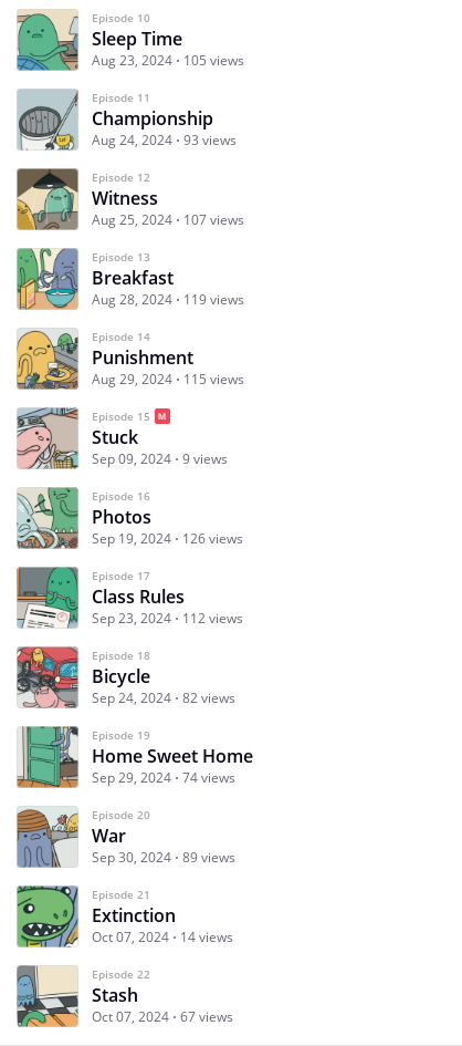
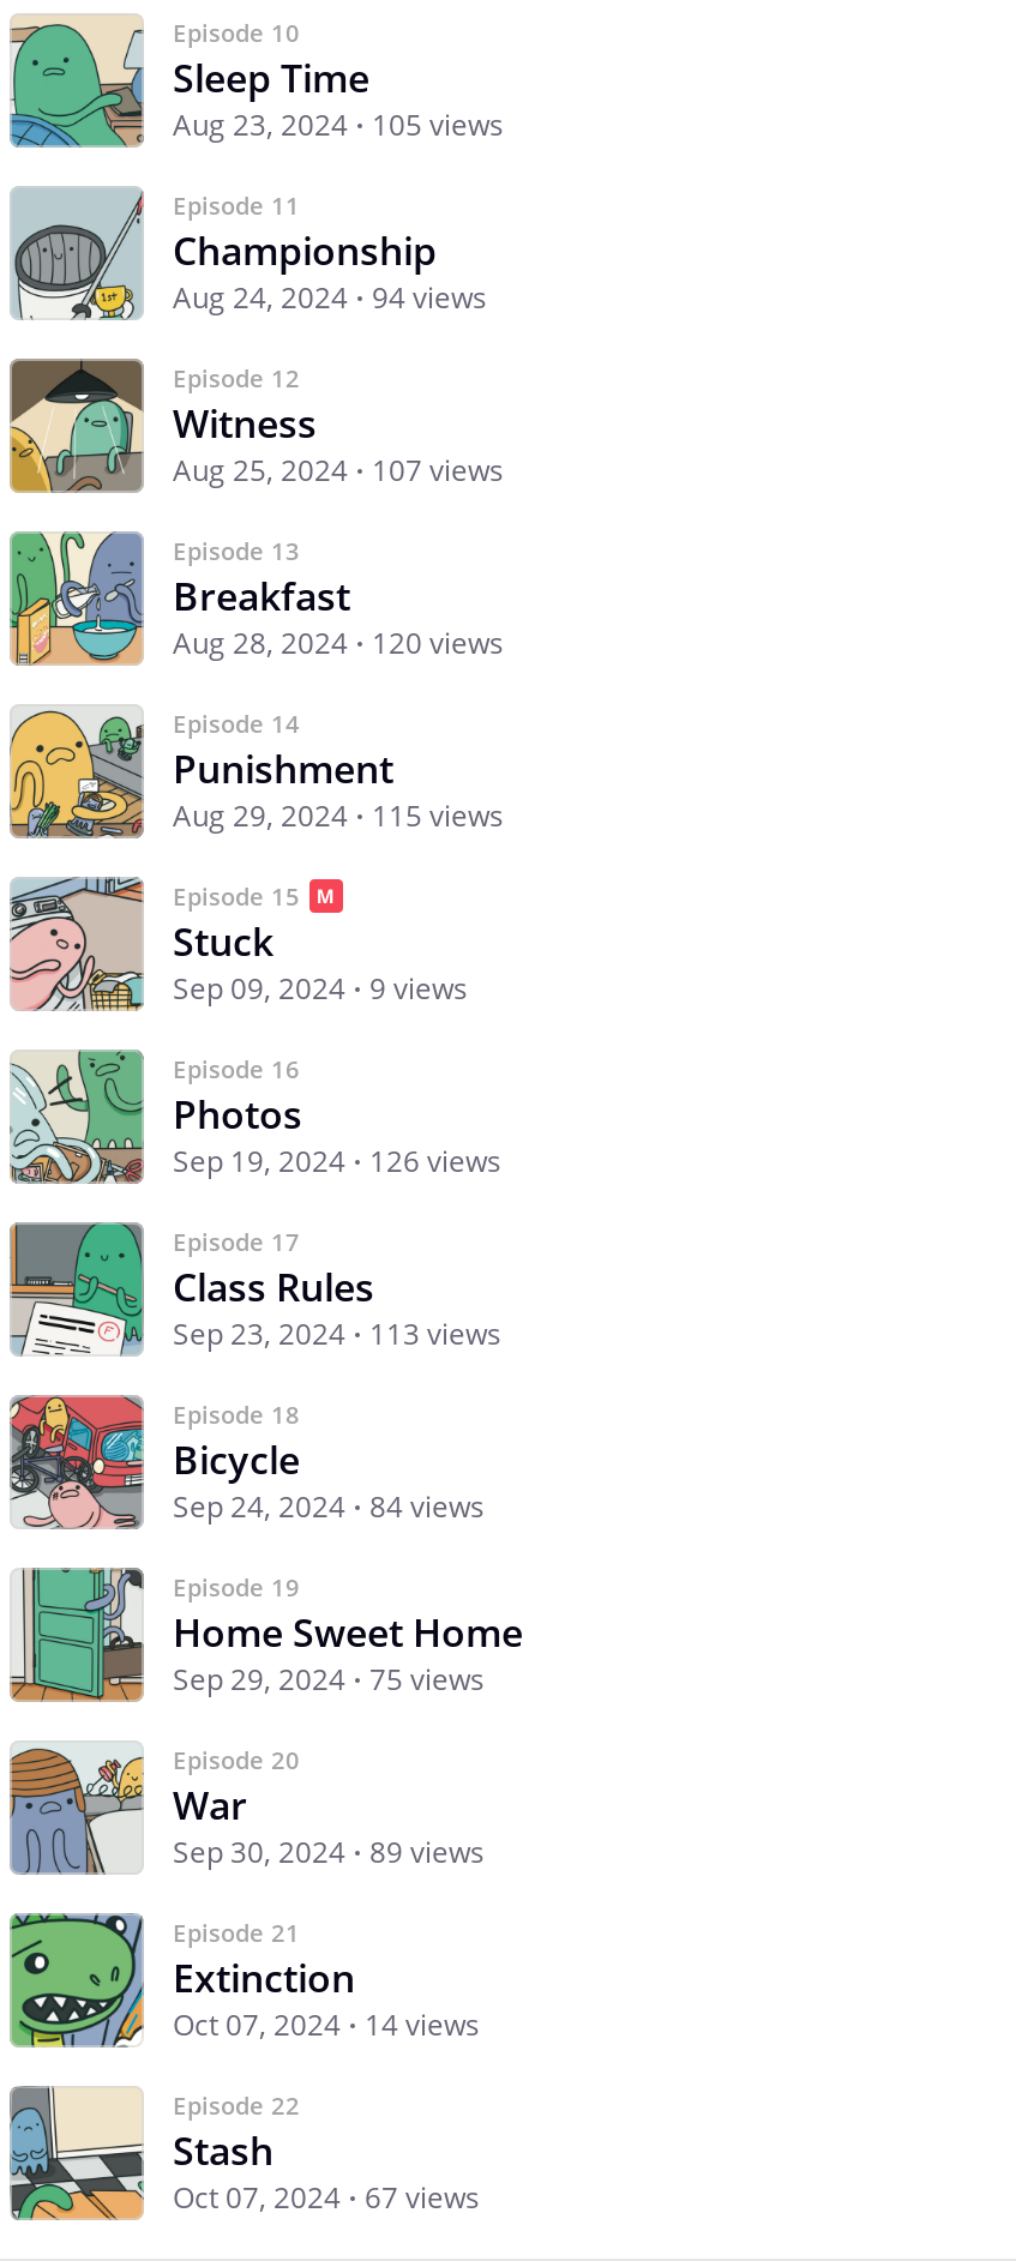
- Aug 24, 2024 93 views
+ Aug 24, 2024 94 views

- Aug 28, 2024 119 views
+ Aug 28, 2024 120 views

- Sep 23, 2024 112 views
+ Sep 23, 2024 113 views

- Sep 24, 2024 82 views
+ Sep 24, 2024 84 views

- Sep 29, 2024 74 views
+ Sep 29, 2024 75 views
